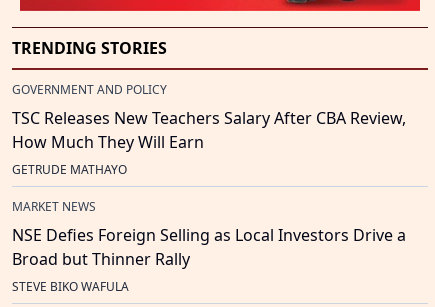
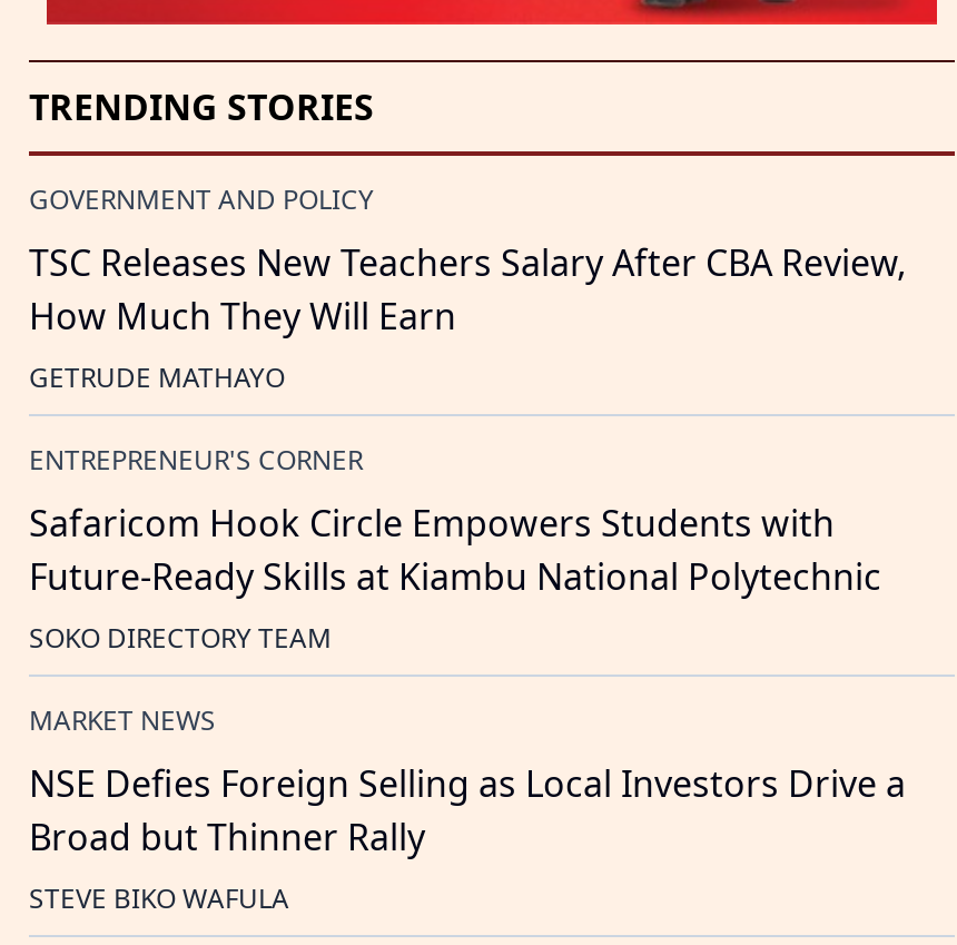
+ ENTREPRENEUR'S CORNER
+ Safaricom Hook Circle Empowers Students with
+ Future-Ready Skills at Kiambu National Polytechnic
+ SOKO DIRECTORY TEAM
